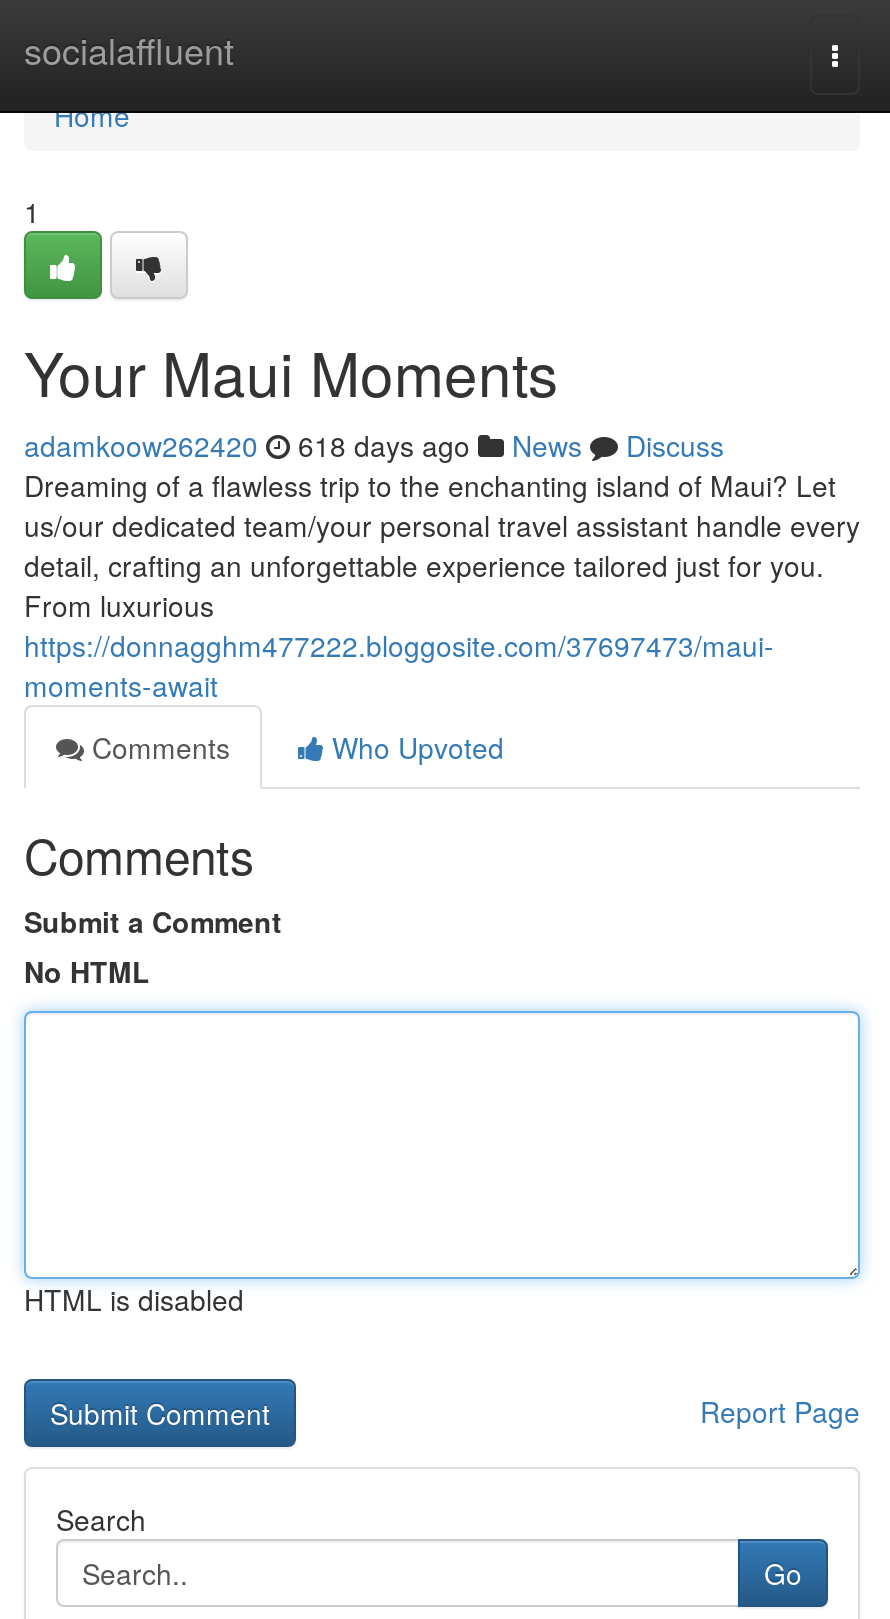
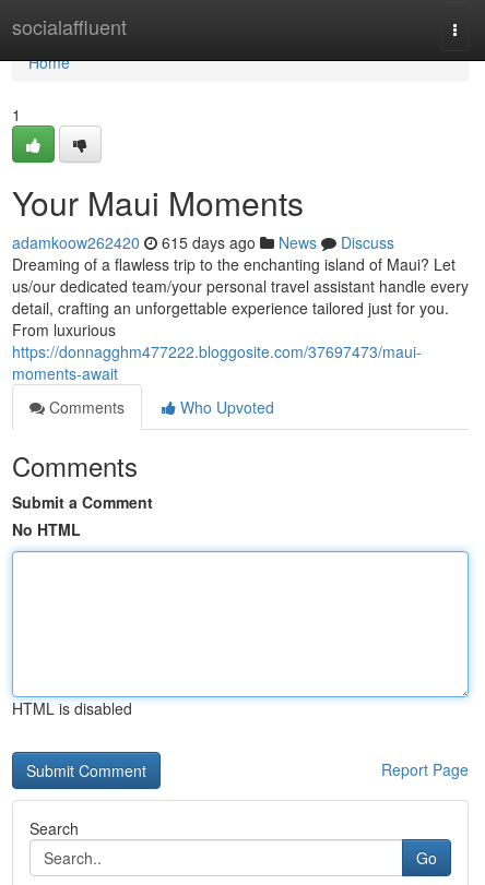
- adamkoow262420 618 days ago News Discuss
+ adamkoow262420 615 days ago News Discuss
